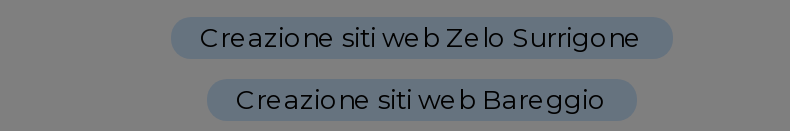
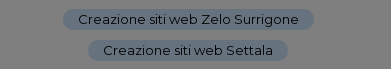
- Creazione siti web Bareggio
+ Creazione siti web Settala
